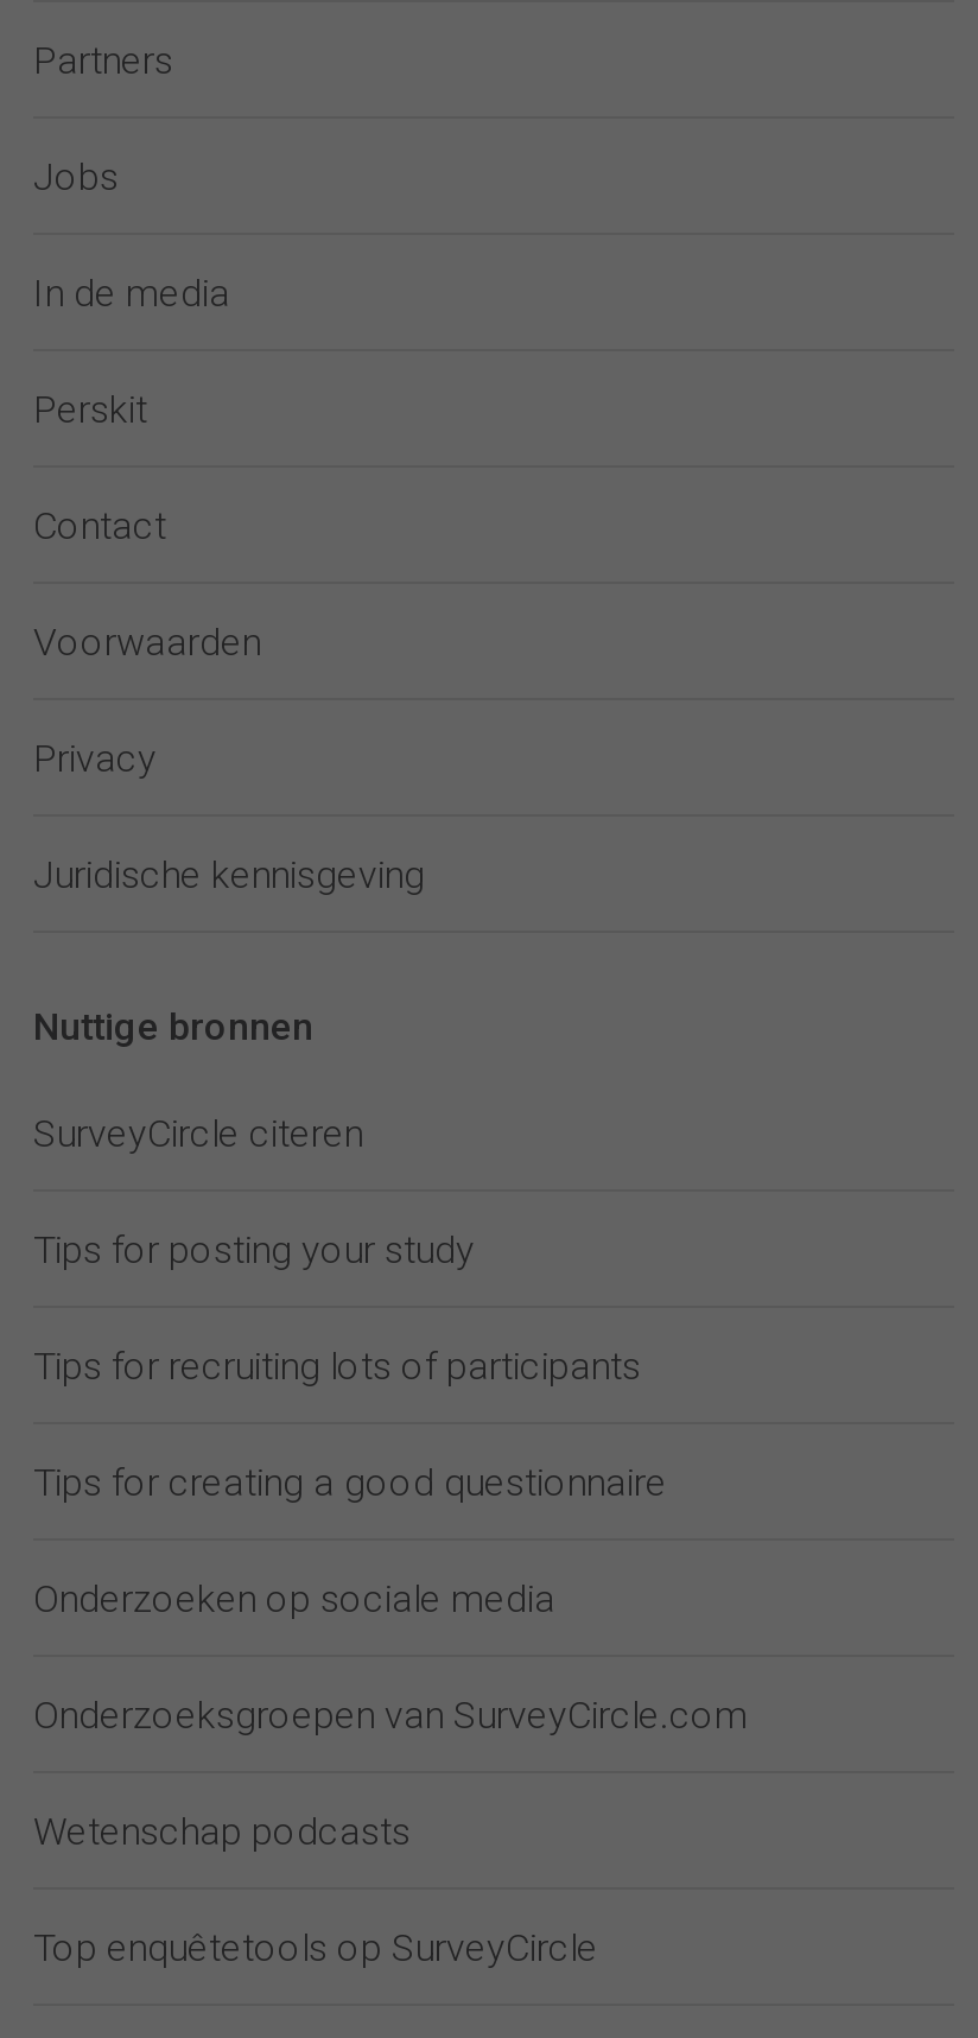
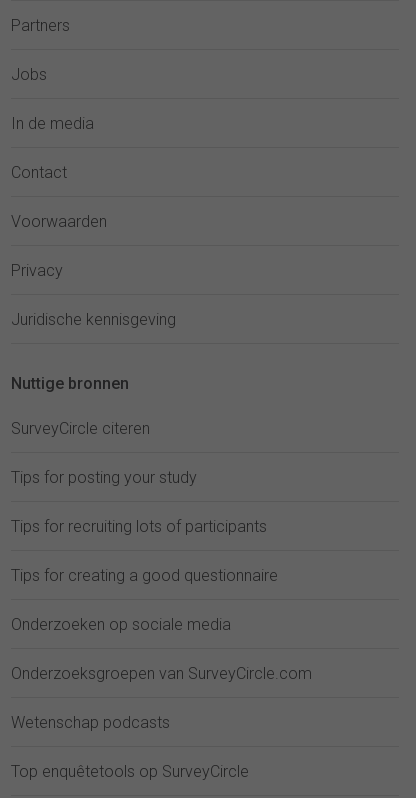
- Perskit
